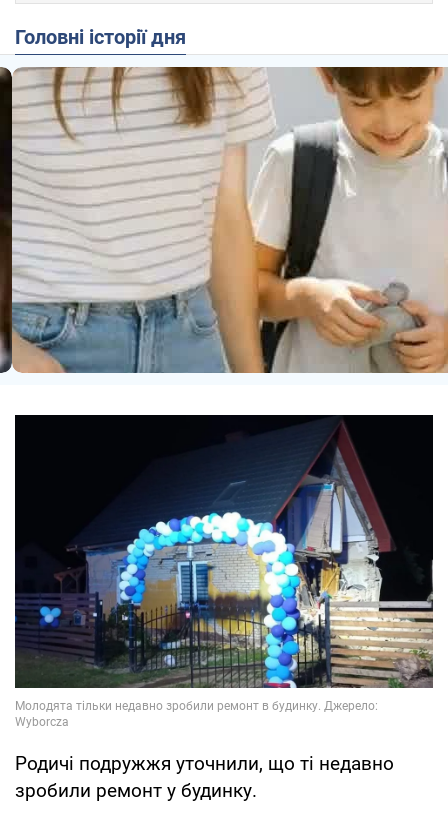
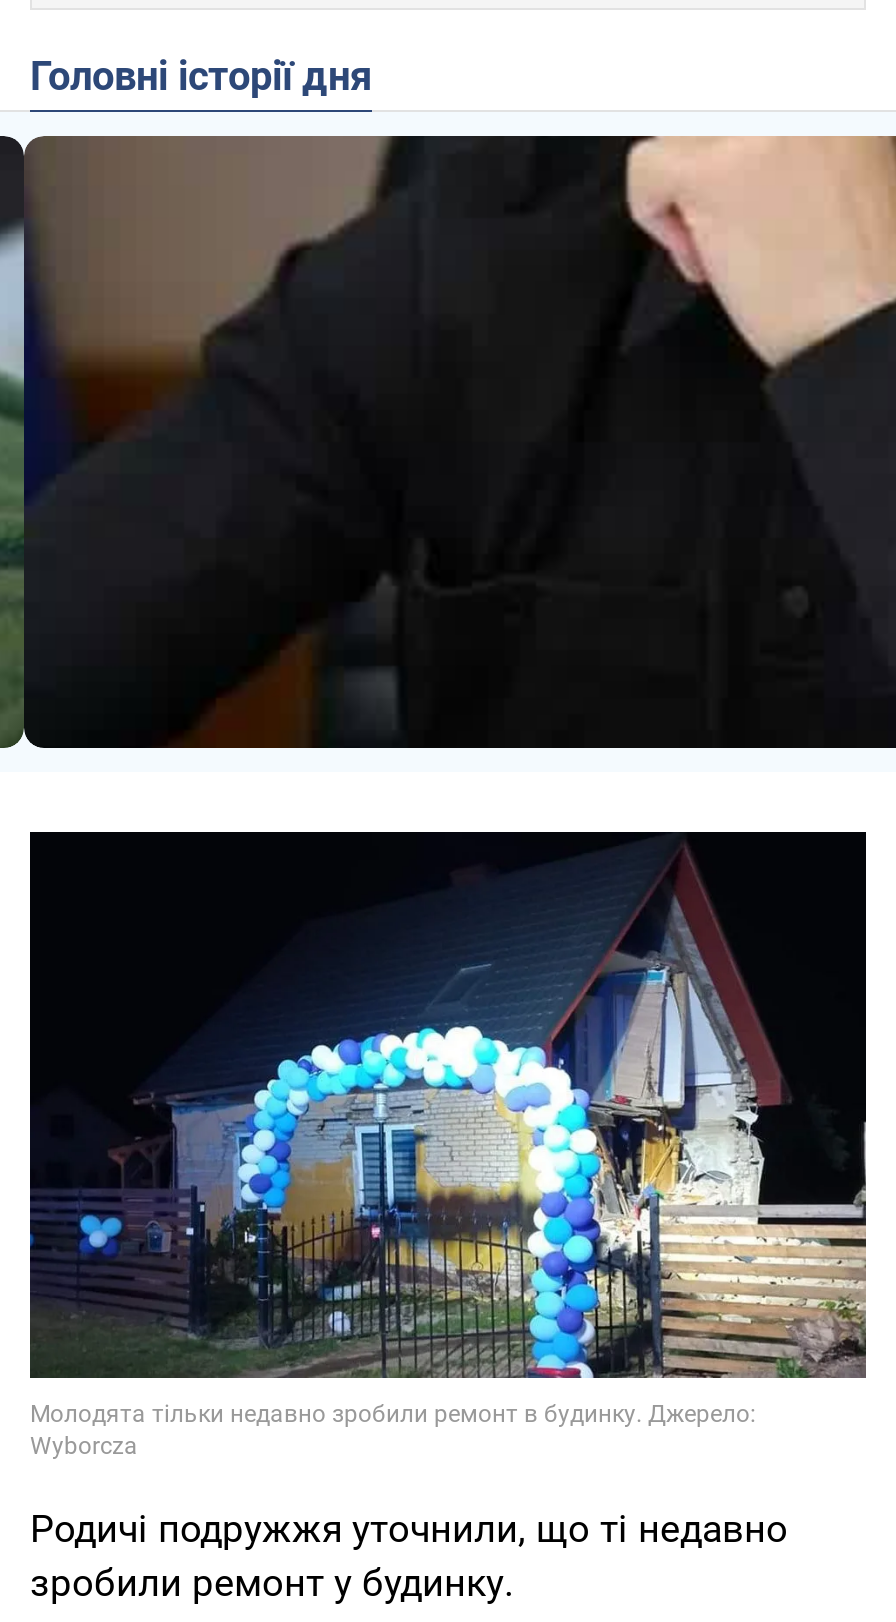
- [image]
+ [image]
